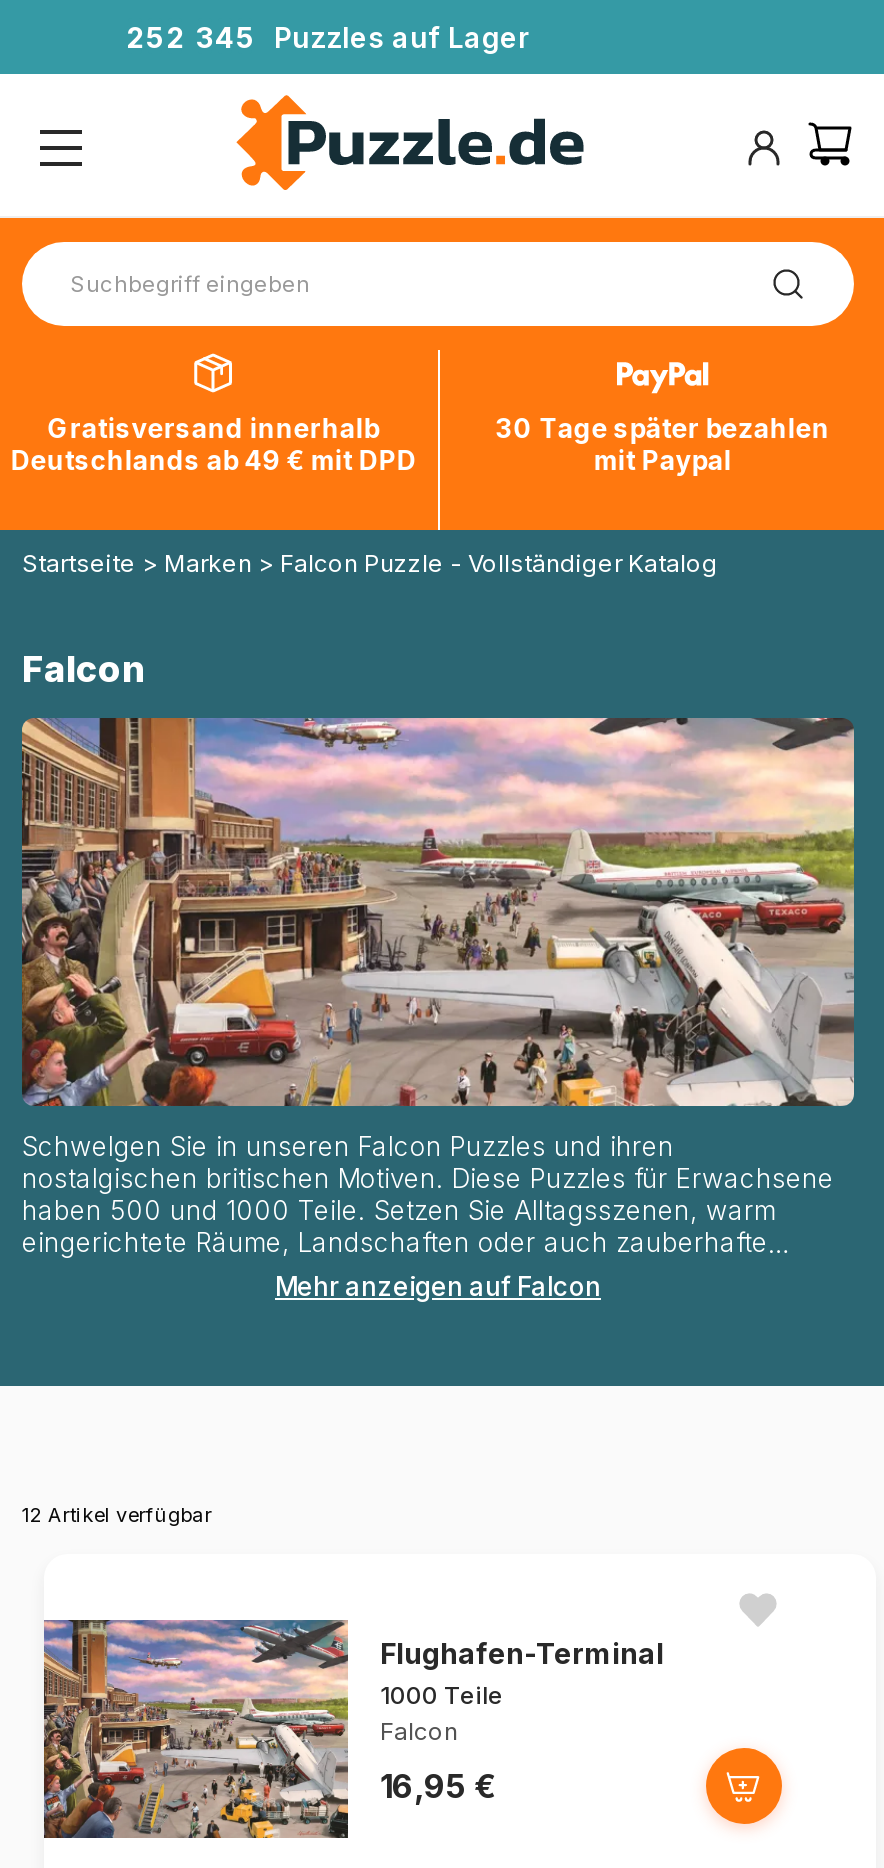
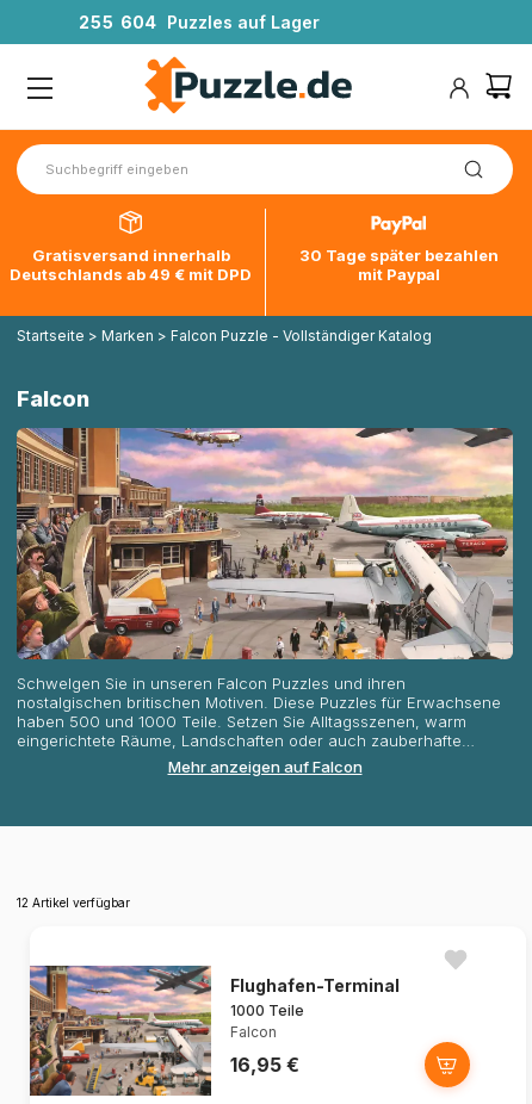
- 25 2 345 Puzzles auf Lager
+ 25 5 604 Puzzles auf Lager
